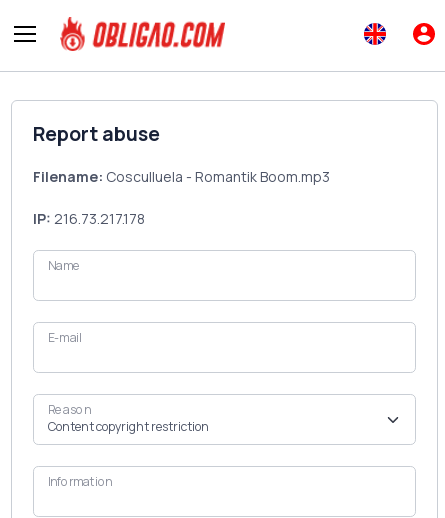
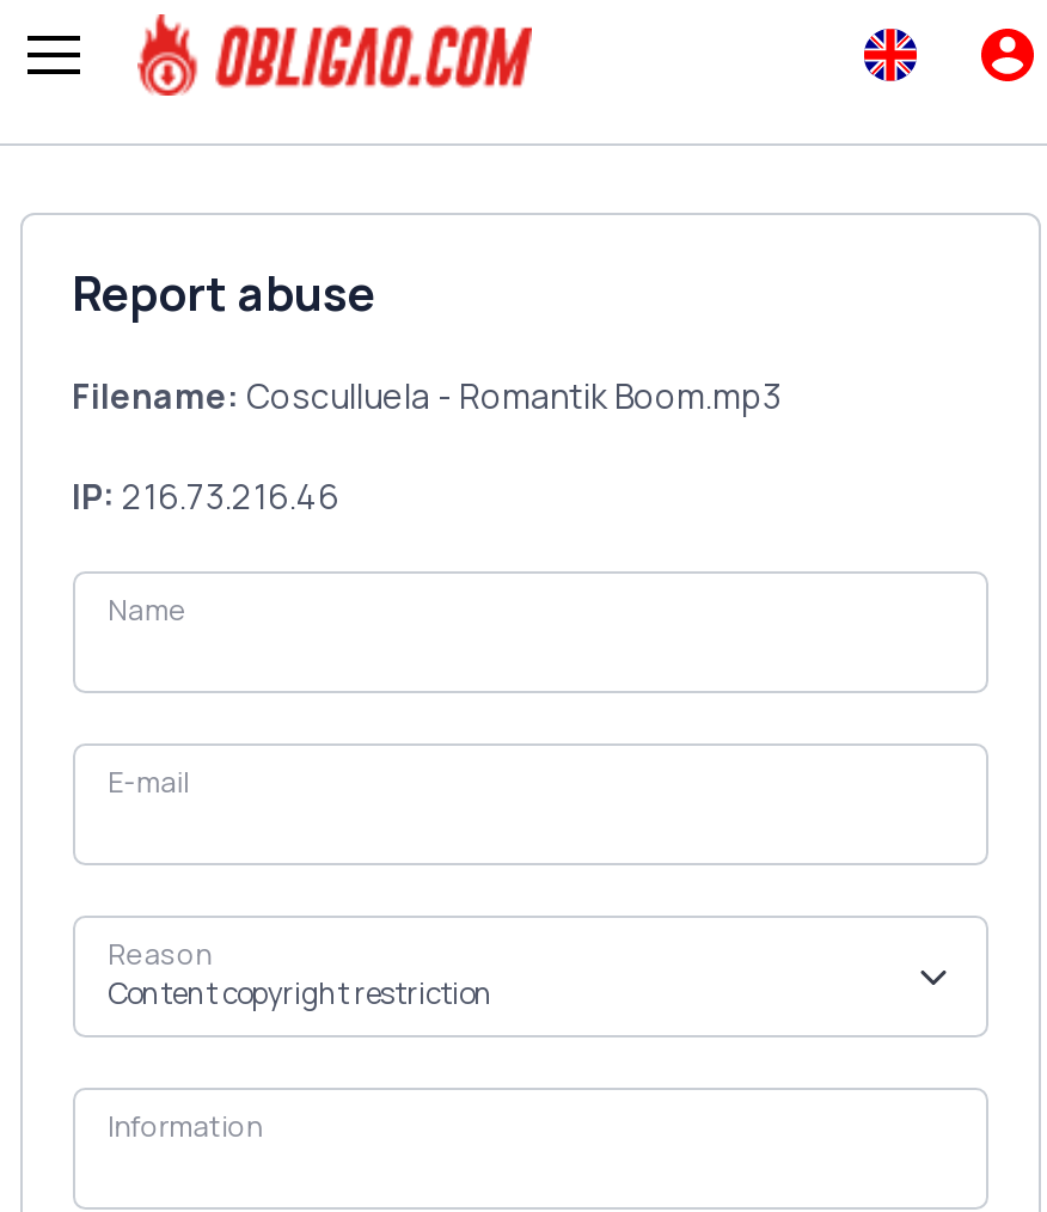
- IP: 216.73.217.178
+ IP: 216.73.216.46
